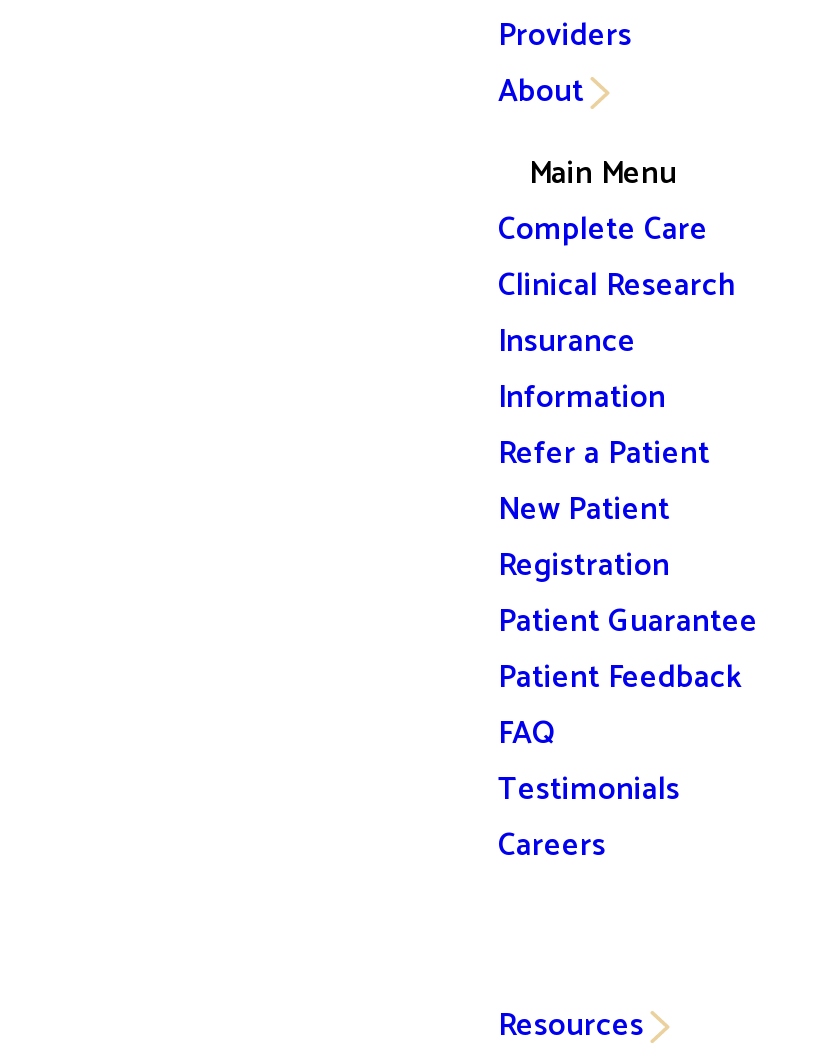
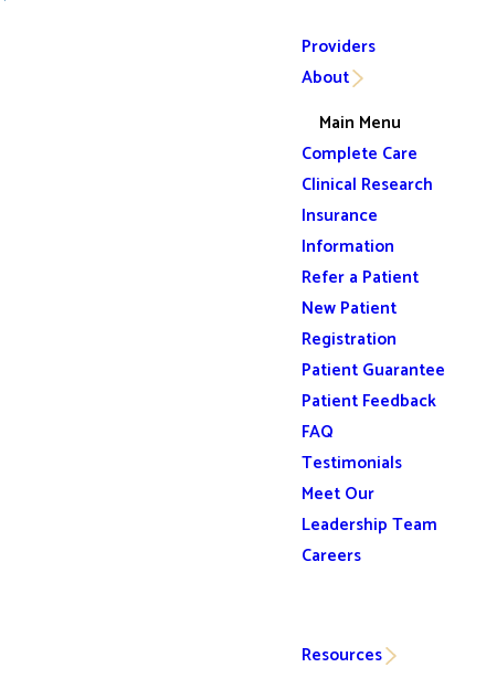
+ Meet Our
+ Leadership Team
